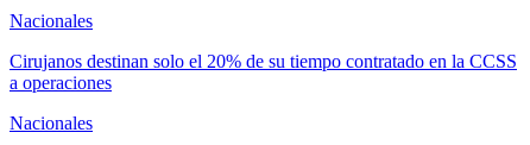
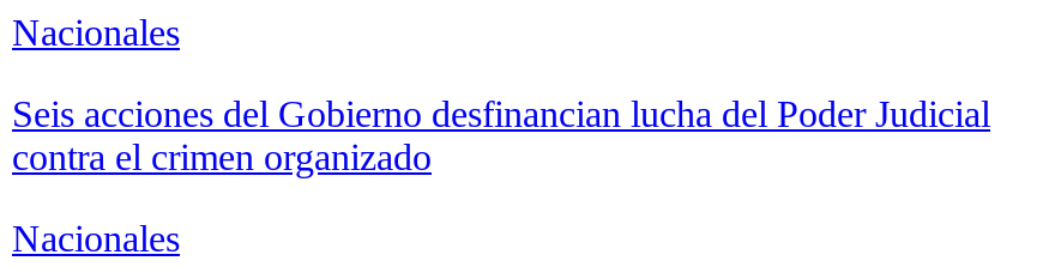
- Cirujanos destinan solo el 20% de su tiempo contratado en la CCSS
- a operaciones
+ Seis acciones del Gobierno desfinancian lucha del Poder Judicial
+ contra el crimen organizado
